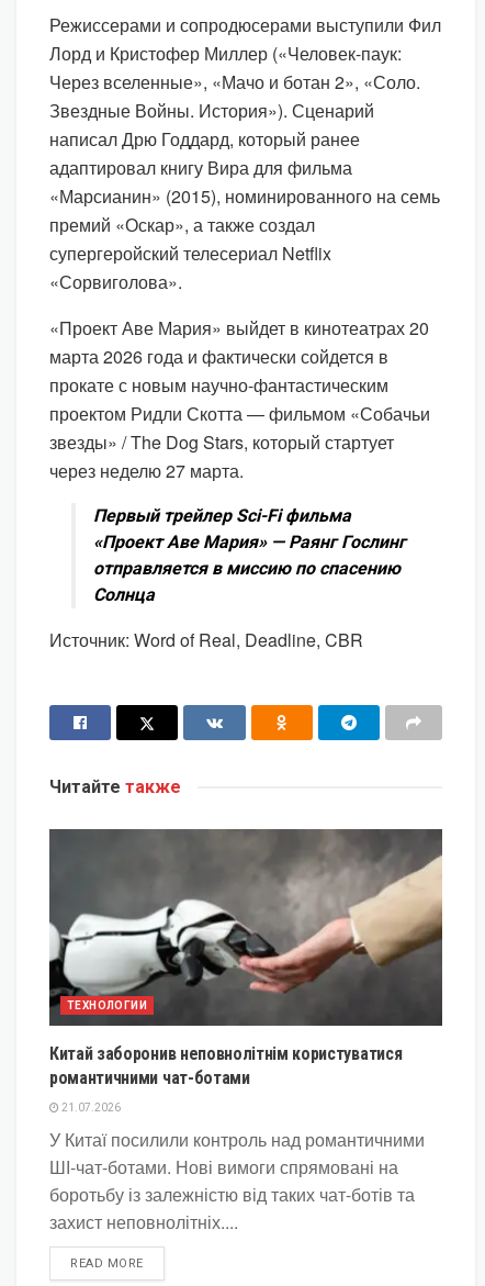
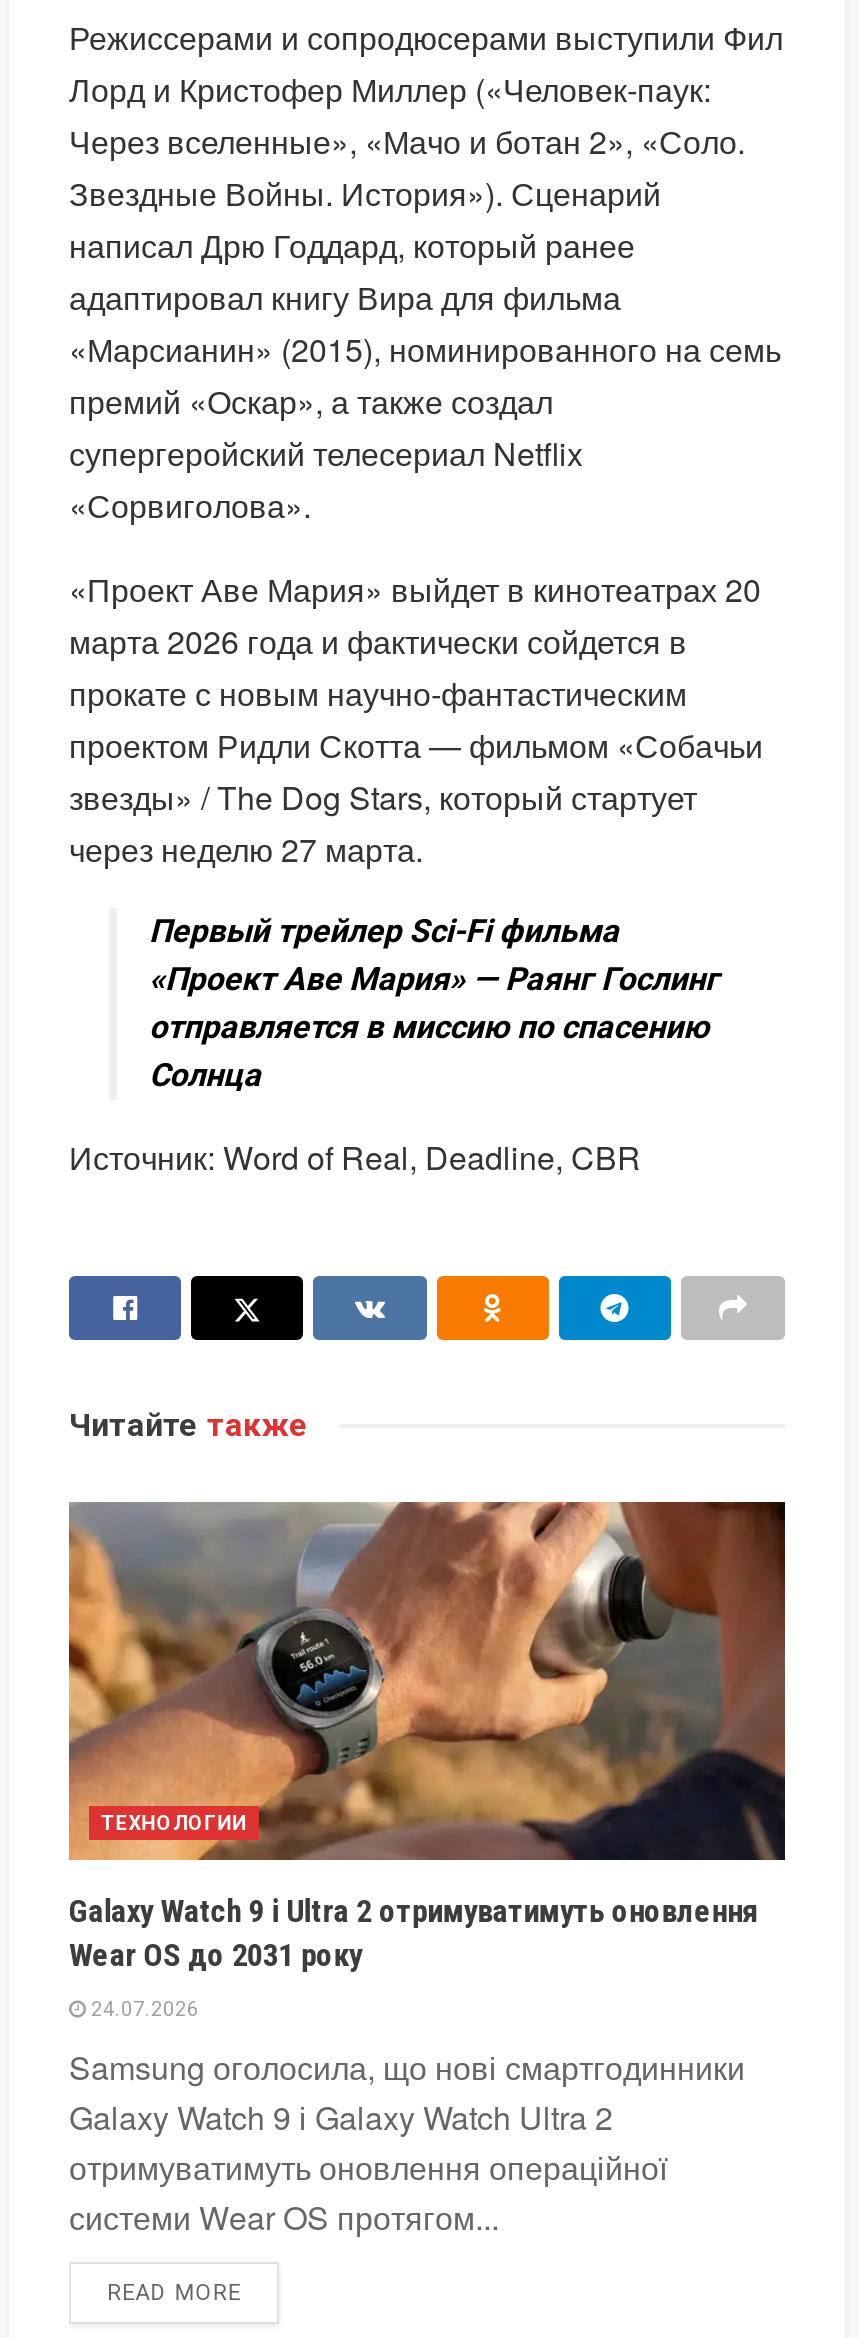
- [image]
- Китай заборонив неповнолітнім користуватися
- романтичними чат-ботами
+ [image]
+ Galaxy Watch 9 і Ultra 2 отримуватимуть оновлення
+ Wear OS до 2031 року

- 21.07.2026
+ 24.07.2026

- У Китаї посилили контроль над романтичними
- ШІ-чат-ботами. Нові вимоги спрямовані на
- боротьбу із залежністю від таких чат-ботів та
- захист неповнолітніх....
+ Samsung оголосила, що нові смартгодинники
+ Galaxy Watch 9 і Galaxy Watch Ultra 2
+ отримуватимуть оновлення операційної
+ системи Wear OS протягом...
